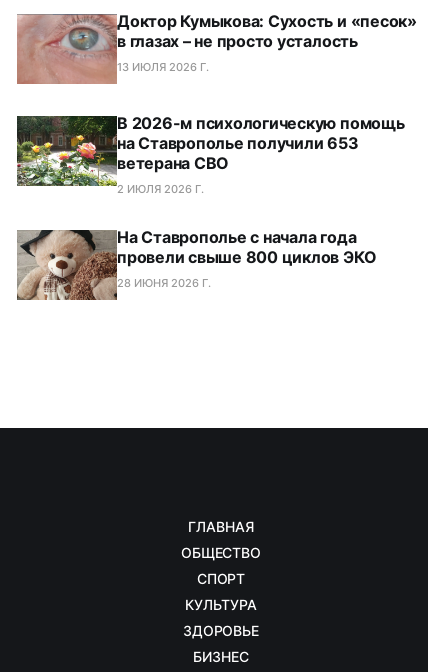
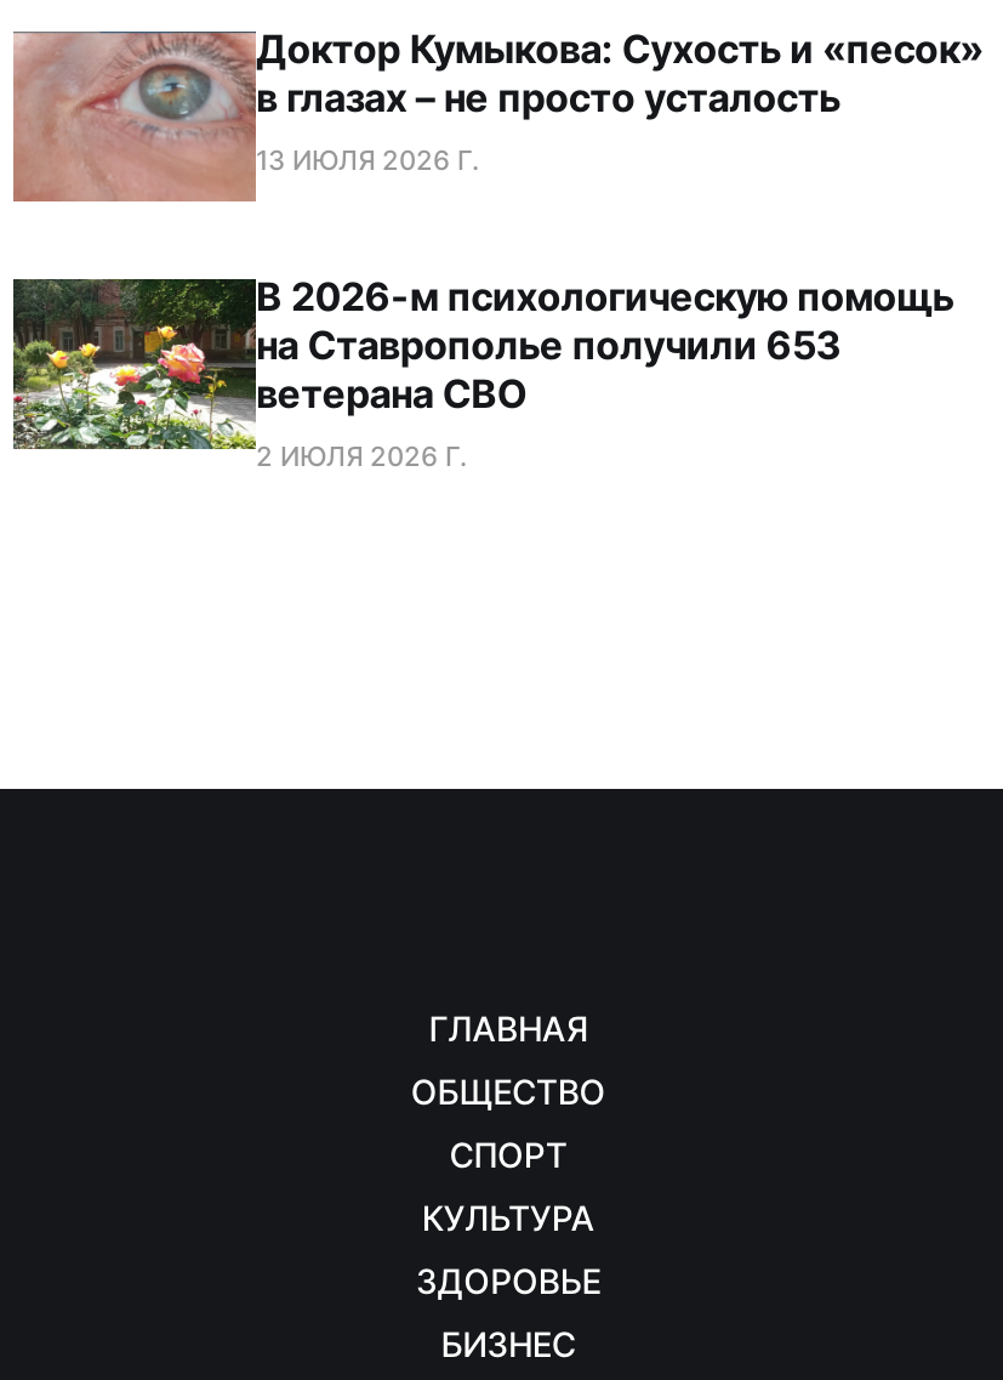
- [image]
- На Ставрополье с начала года
- провели свыше 800 циклов ЭКО
- 28 ИЮНЯ 2026 Г.
